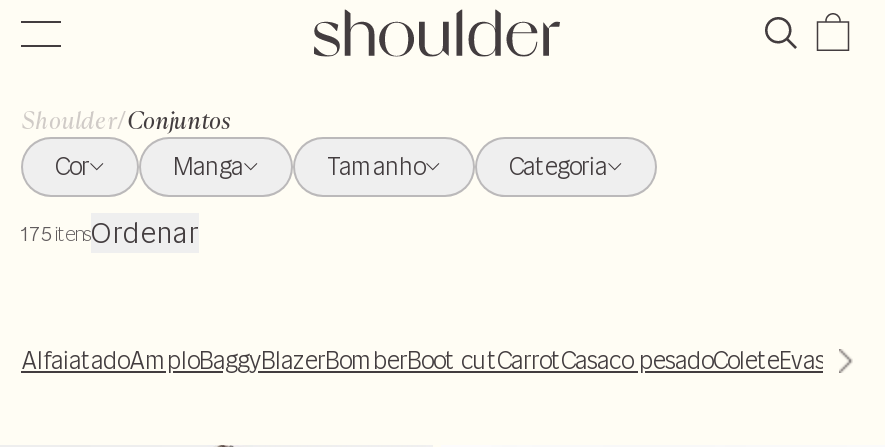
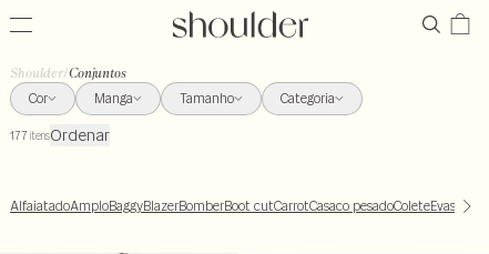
- 175itensOrdenar
+ 177itensOrdenar
